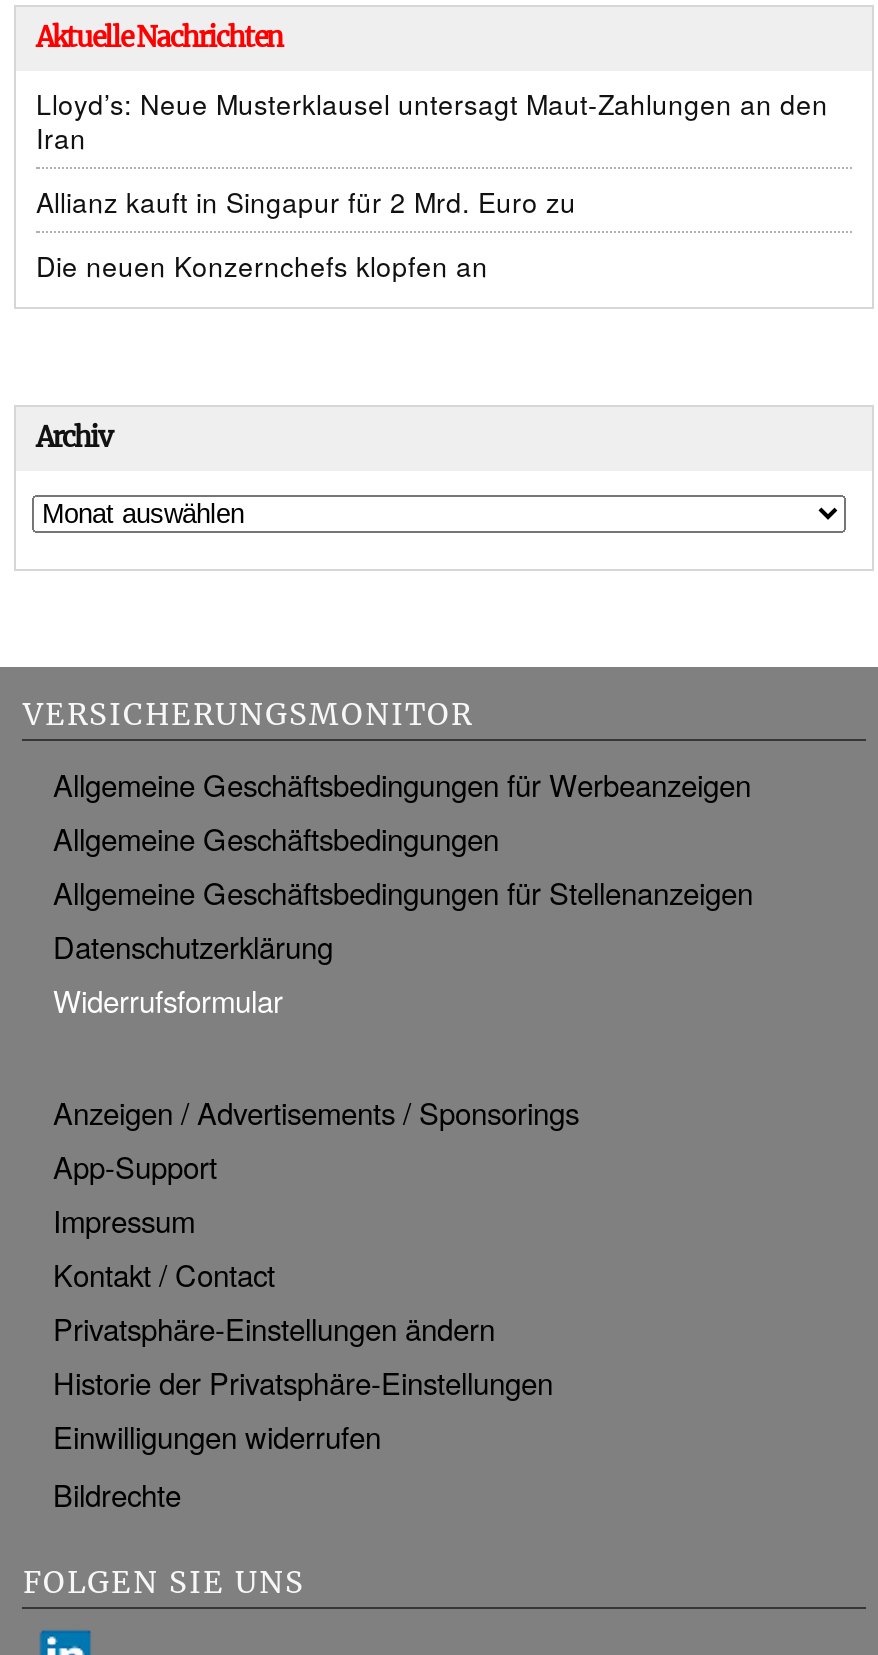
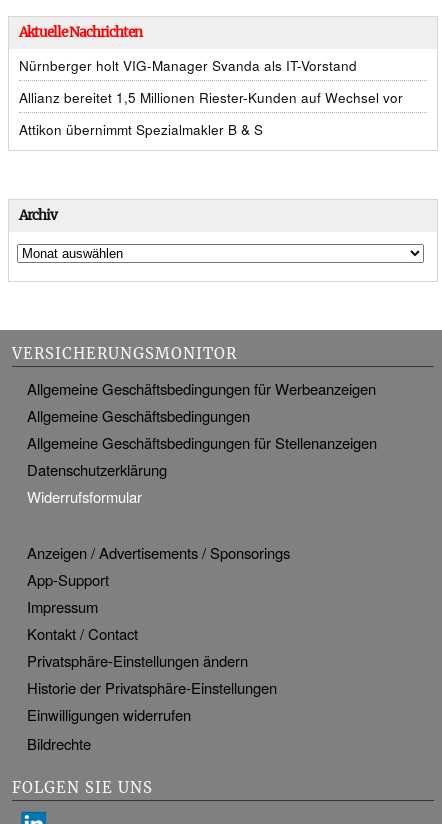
- Lloyd’s: Neue Musterklausel untersagt Maut-Zahlungen an den
- Iran
+ Nürnberger holt VIG-Manager Svanda als IT-Vorstand

- Allianz kauft in Singapur für 2 Mrd. Euro zu
+ Allianz bereitet 1,5 Millionen Riester-Kunden auf Wechsel vor

- Die neuen Konzernchefs klopfen an
+ Attikon übernimmt Spezialmakler B & S
